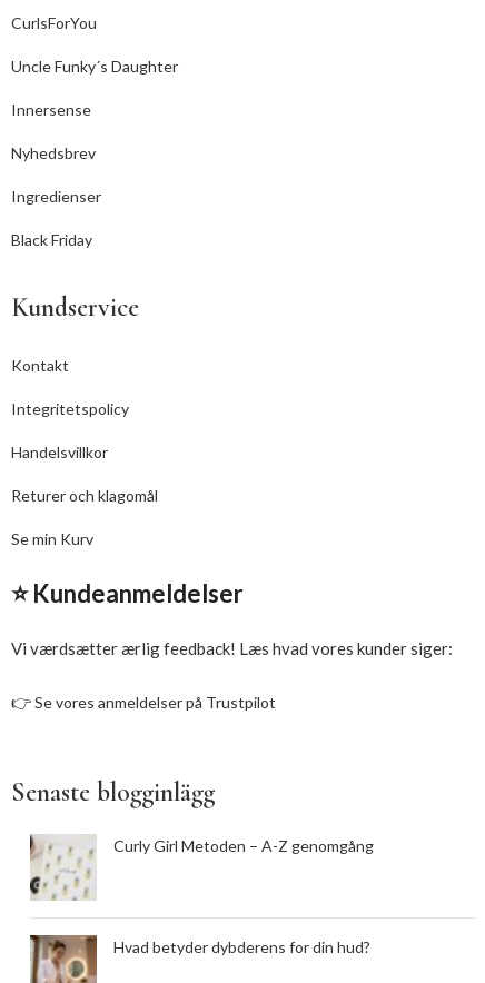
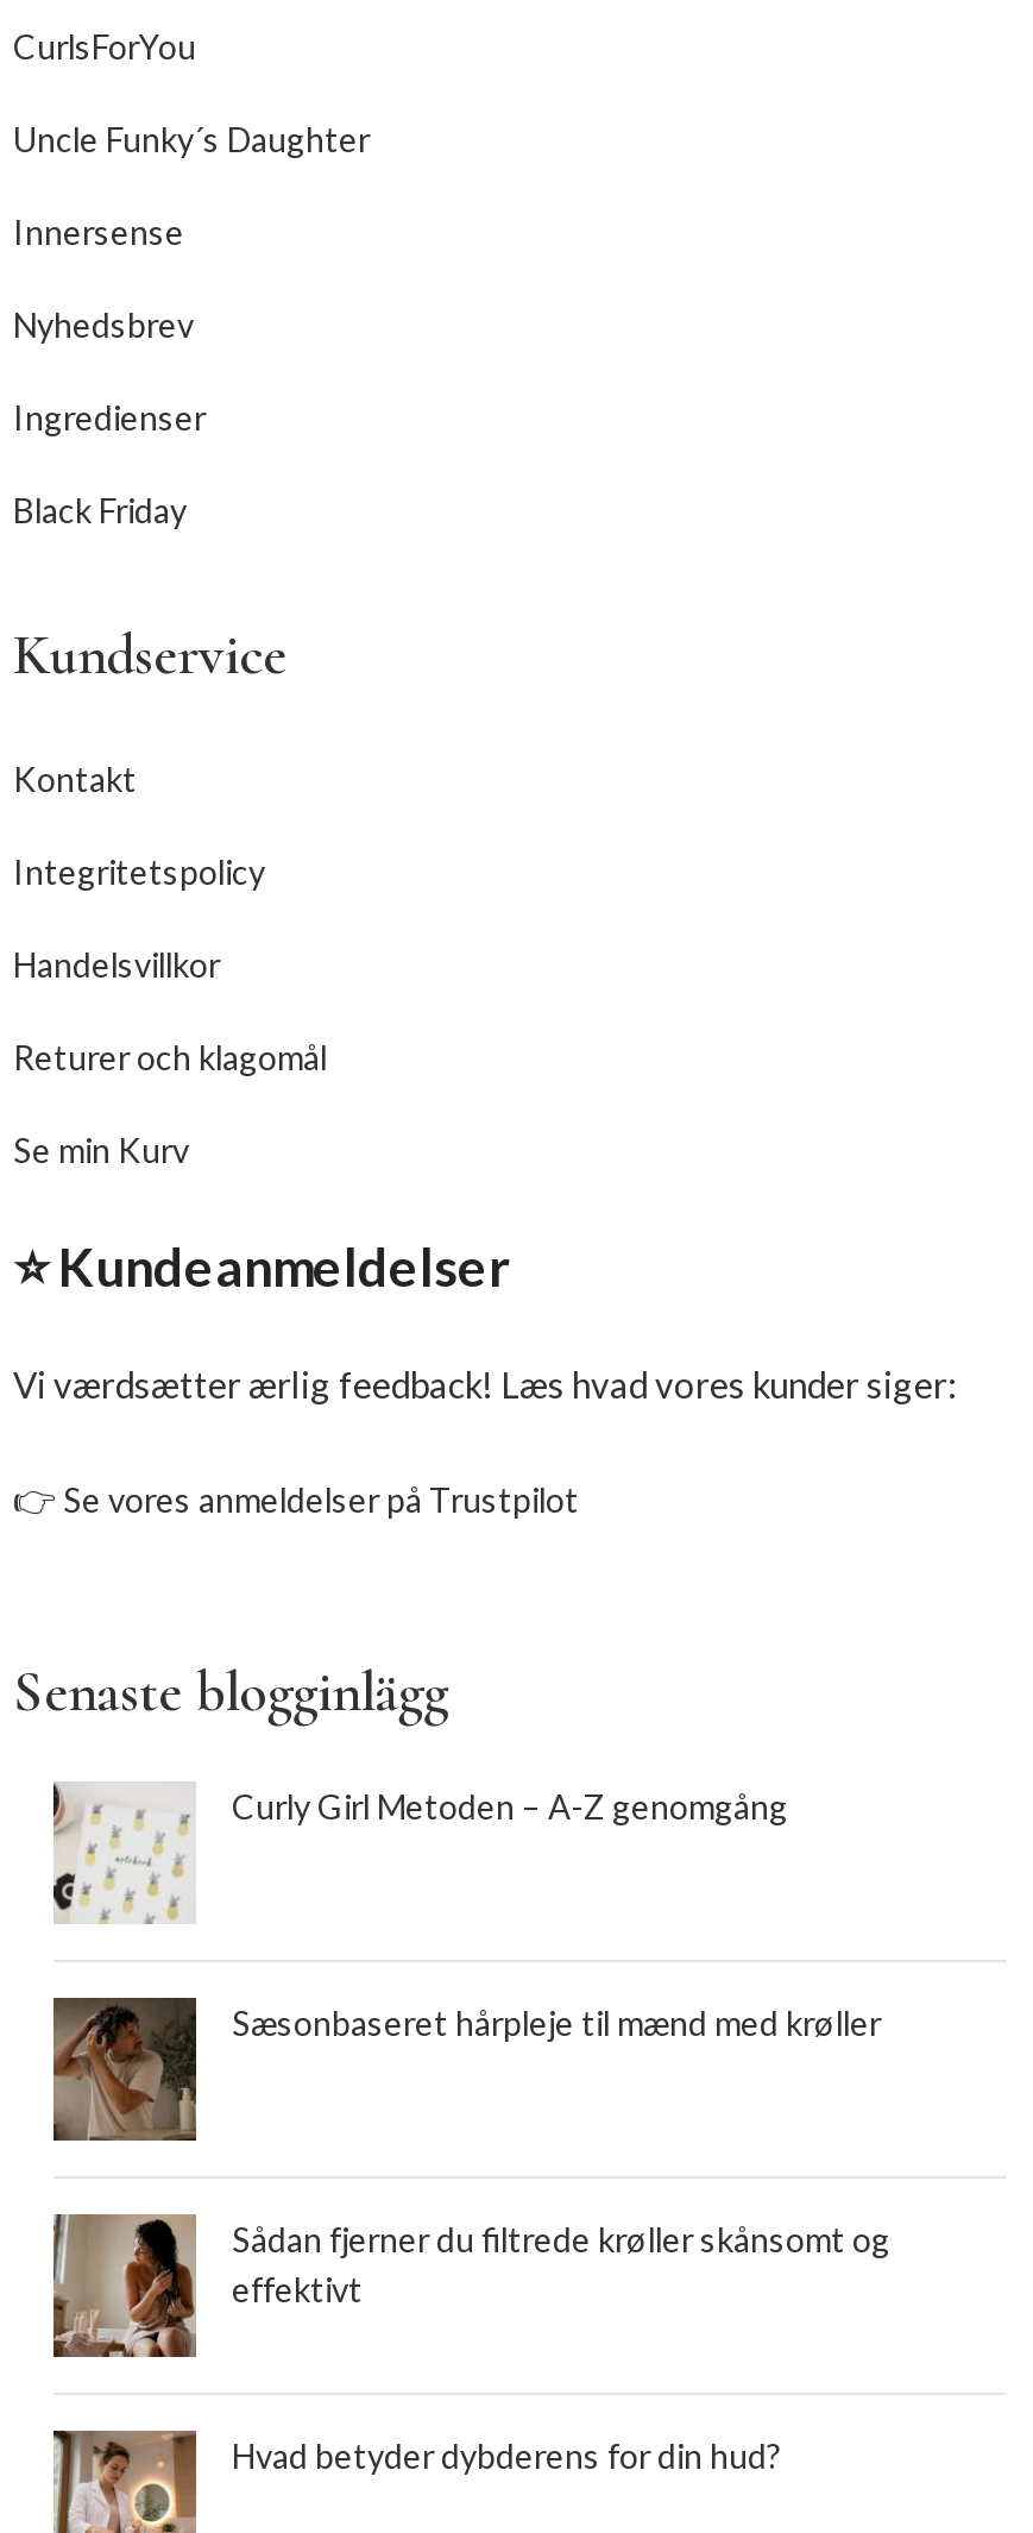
+ [image]
+ Sæsonbaseret hårpleje til mænd med krøller

+ [image]
+ Sådan fjerner du filtrede krøller skånsomt og
+ effektivt
